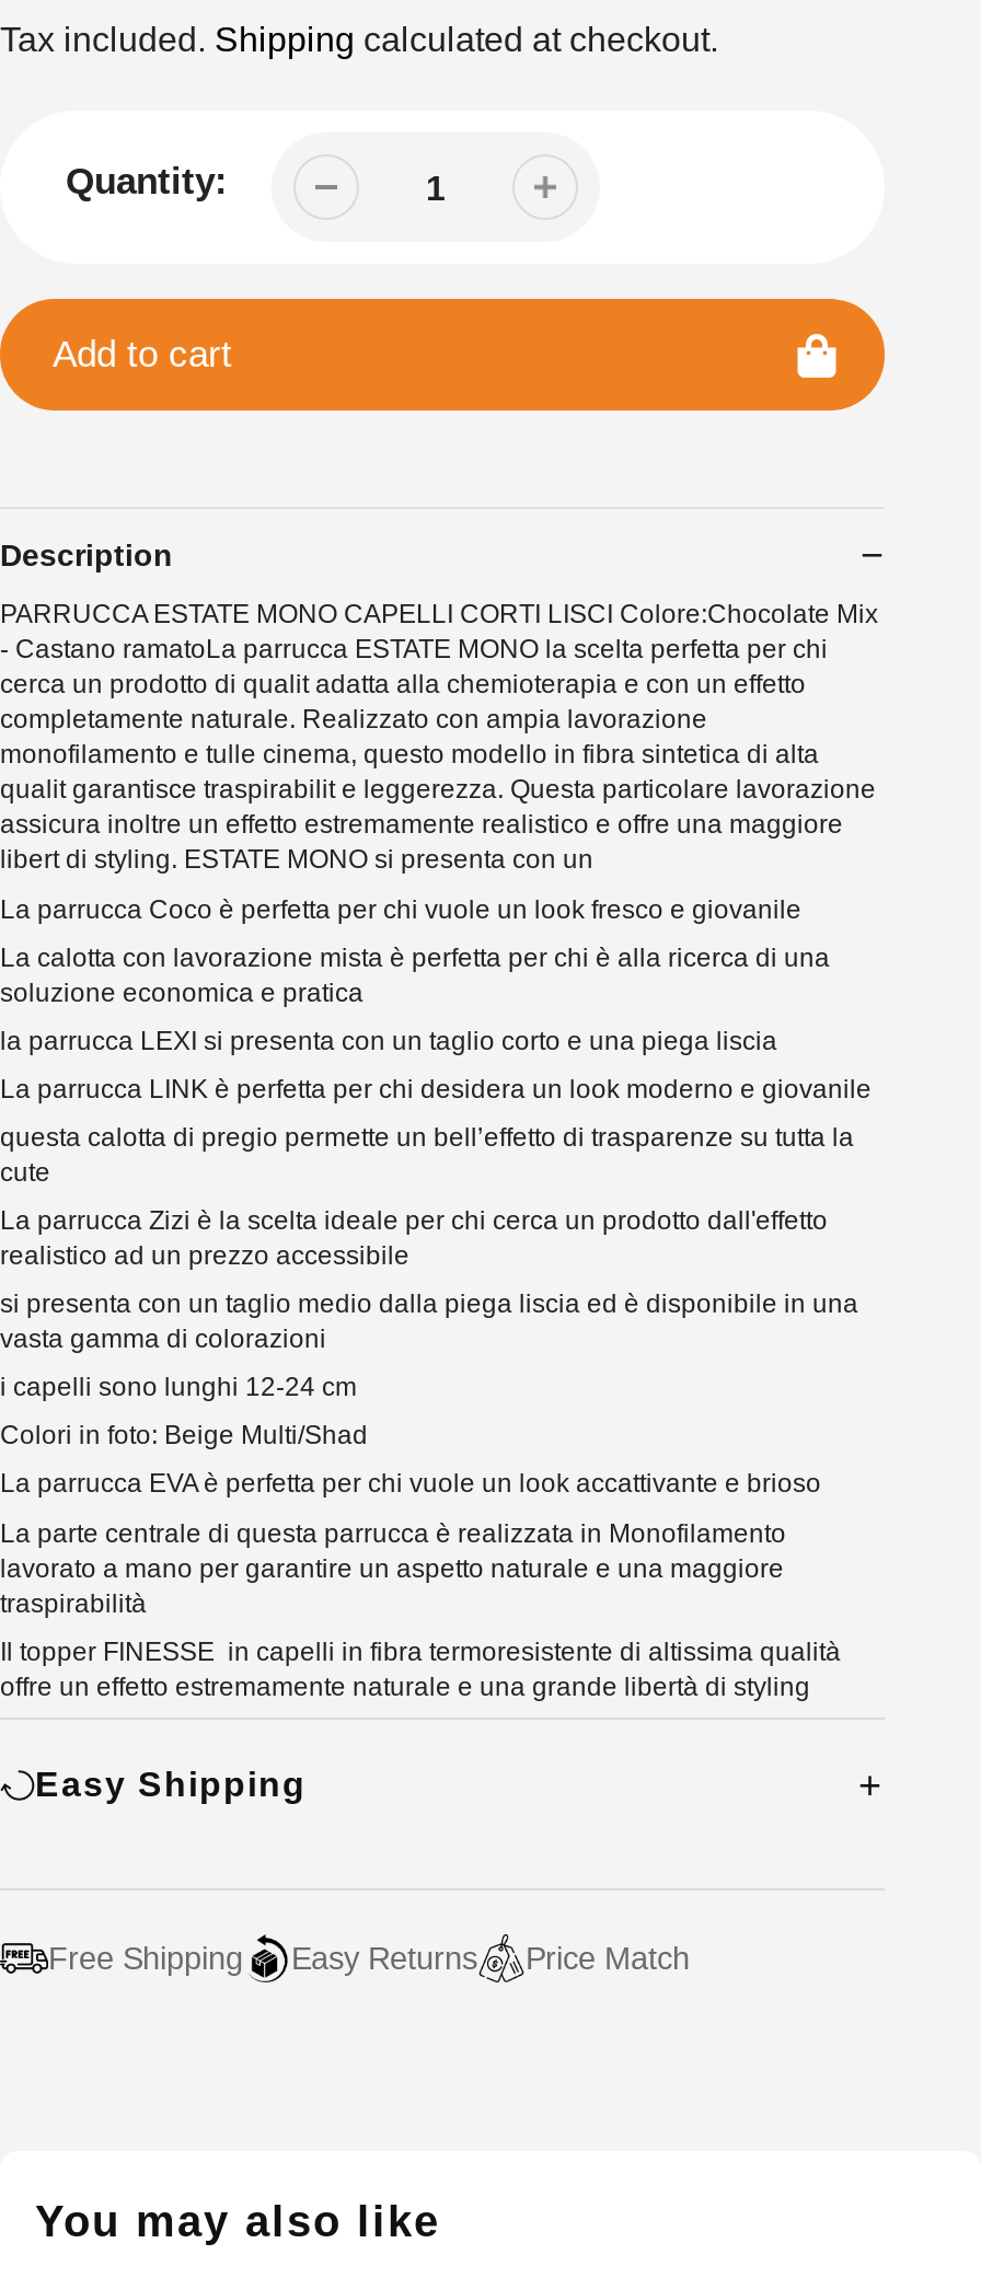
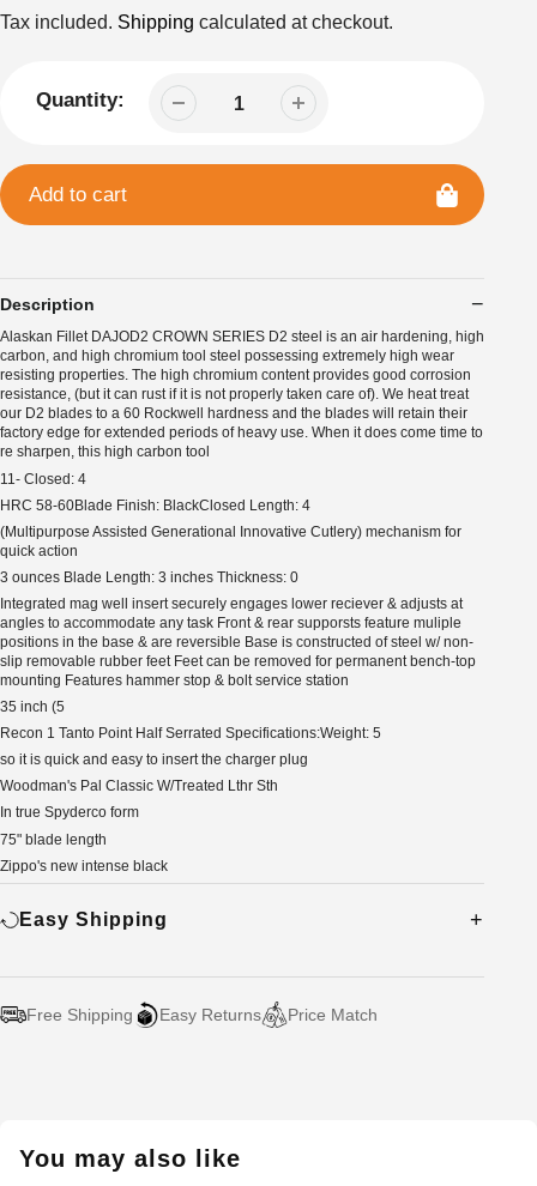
- PARRUCCA ESTATE MONO CAPELLI CORTI LISCI Colore:Chocolate Mix
- - Castano ramatoLa parrucca ESTATE MONO la scelta perfetta per chi
- cerca un prodotto di qualit adatta alla chemioterapia e con un effetto
- completamente naturale. Realizzato con ampia lavorazione
- monofilamento e tulle cinema, questo modello in fibra sintetica di alta
- qualit garantisce traspirabilit e leggerezza. Questa particolare lavorazione
- assicura inoltre un effetto estremamente realistico e offre una maggiore
- libert di styling. ESTATE MONO si presenta con un
+ Alaskan Fillet DAJOD2 CROWN SERIES D2 steel is an air hardening, high
+ carbon, and high chromium tool steel possessing extremely high wear
+ resisting properties. The high chromium content provides good corrosion
+ resistance, (but it can rust if it is not properly taken care of). We heat treat
+ our D2 blades to a 60 Rockwell hardness and the blades will retain their
+ factory edge for extended periods of heavy use. When it does come time to
+ re sharpen, this high carbon tool

- La parrucca Coco è perfetta per chi vuole un look fresco e giovanile
+ 11- Closed: 4

- La calotta con lavorazione mista è perfetta per chi è alla ricerca di una
- soluzione economica e pratica
+ HRC 58-60Blade Finish: BlackClosed Length: 4

- la parrucca LEXI si presenta con un taglio corto e una piega liscia
+ (Multipurpose Assisted Generational Innovative Cutlery) mechanism for
+ quick action

- La parrucca LINK è perfetta per chi desidera un look moderno e giovanile
+ 3 ounces Blade Length: 3 inches Thickness: 0

- questa calotta di pregio permette un bell’effetto di trasparenze su tutta la
- cute
+ Integrated mag well insert securely engages lower reciever & adjusts at
+ angles to accommodate any task Front & rear supporsts feature muliple
+ positions in the base & are reversible Base is constructed of steel w/ non-
+ slip removable rubber feet Feet can be removed for permanent bench-top
+ mounting Features hammer stop & bolt service station

- La parrucca Zizi è la scelta ideale per chi cerca un prodotto dall'effetto
- realistico ad un prezzo accessibile
+ 35 inch (5

- si presenta con un taglio medio dalla piega liscia ed è disponibile in una
- vasta gamma di colorazioni
+ Recon 1 Tanto Point Half Serrated Specifications:Weight: 5

- i capelli sono lunghi 12-24 cm
+ so it is quick and easy to insert the charger plug

- Colori in foto: Beige Multi/Shad
+ Woodman's Pal Classic W/Treated Lthr Sth

- La parrucca EVA è perfetta per chi vuole un look accattivante e brioso
+ In true Spyderco form

- La parte centrale di questa parrucca è realizzata in Monofilamento
- lavorato a mano per garantire un aspetto naturale e una maggiore
- traspirabilità
+ 75" blade length

- Il topper FINESSE in capelli in fibra termoresistente di altissima qualità
- offre un effetto estremamente naturale e una grande libertà di styling
+ Zippo's new intense black
